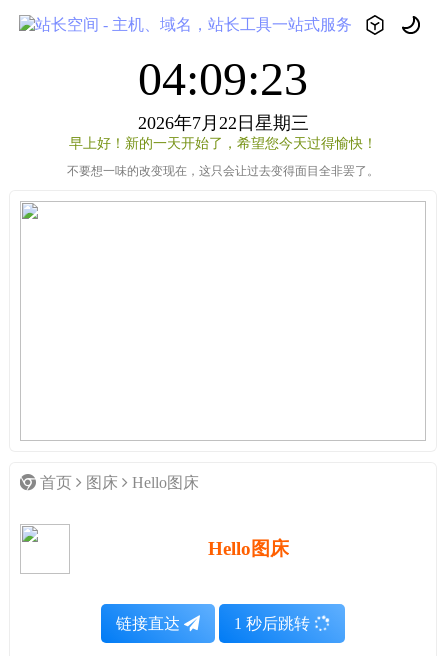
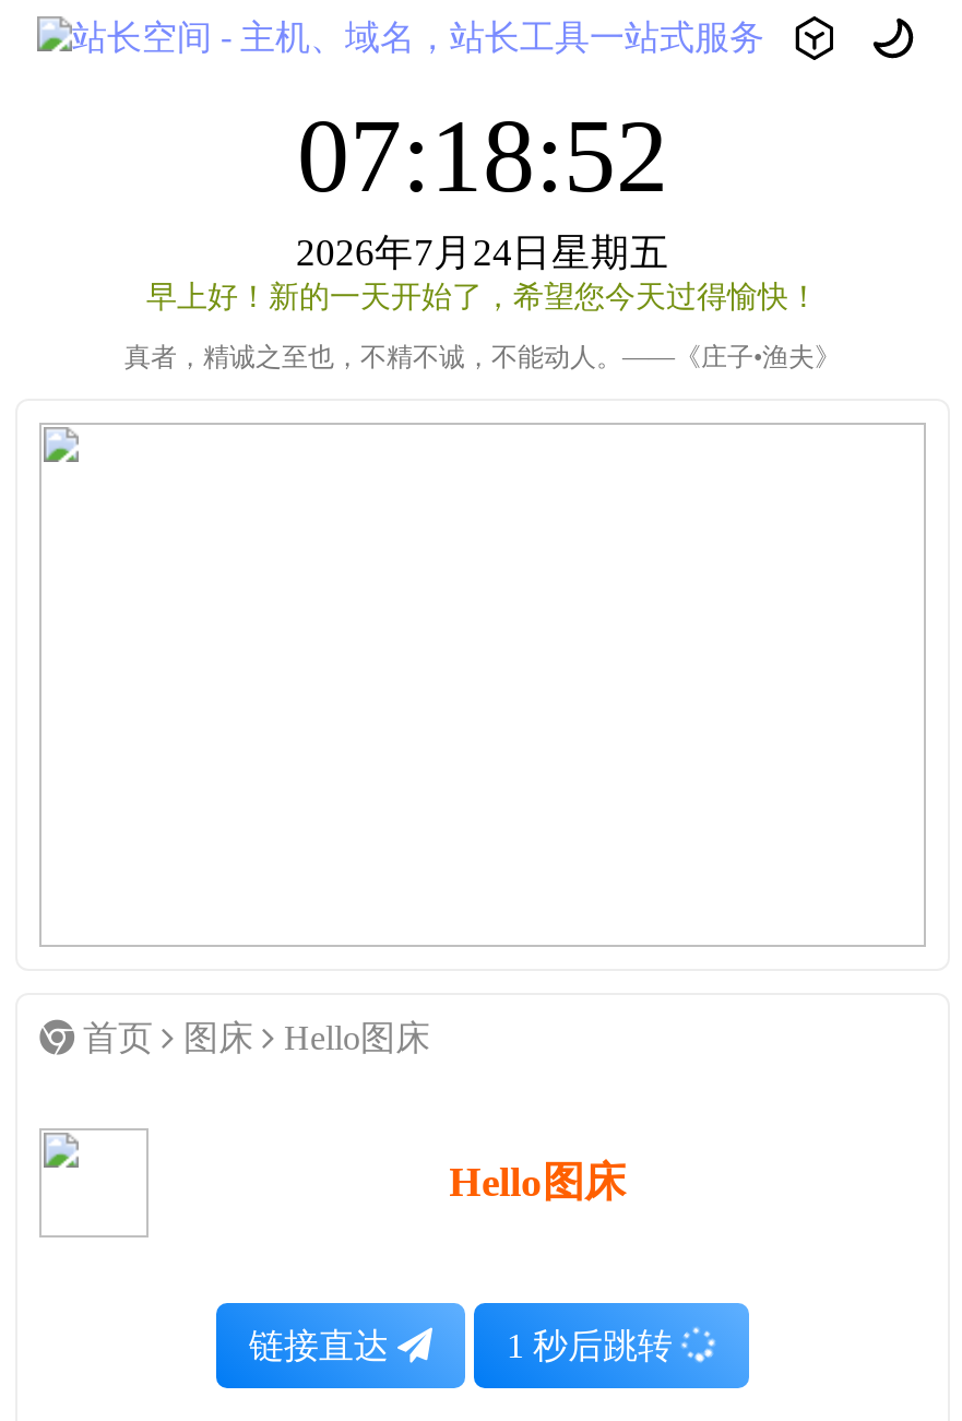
- 04:09:23
+ 07:18:52

- 2026年7月22日星期三
+ 2026年7月24日星期五

- 不要想一味的改变现在，这只会让过去变得面目全非罢了。
+ 真者，精诚之至也，不精不诚，不能动人。——《庄子•渔夫》
